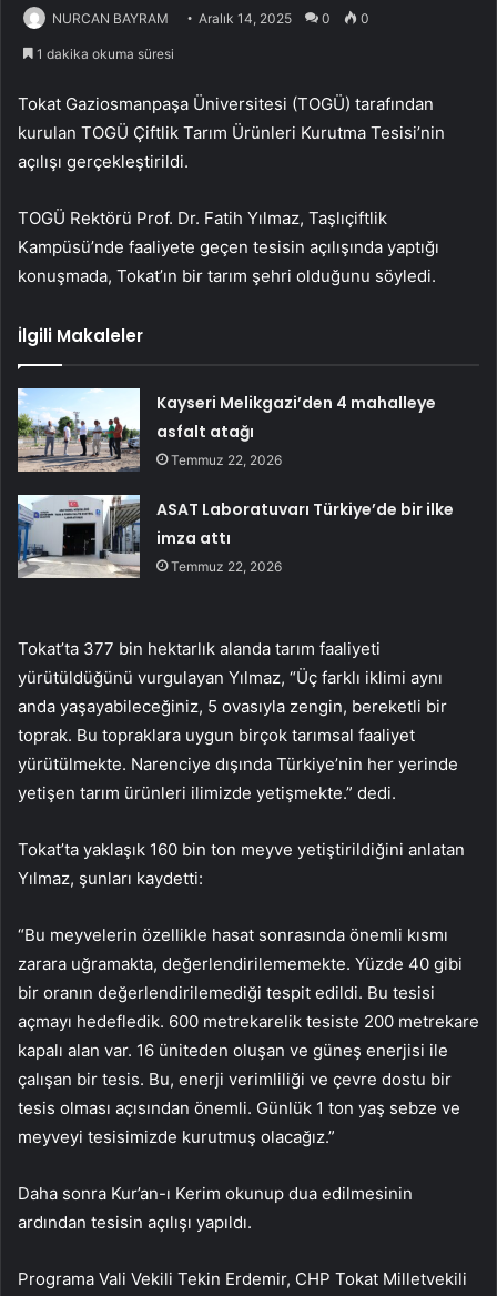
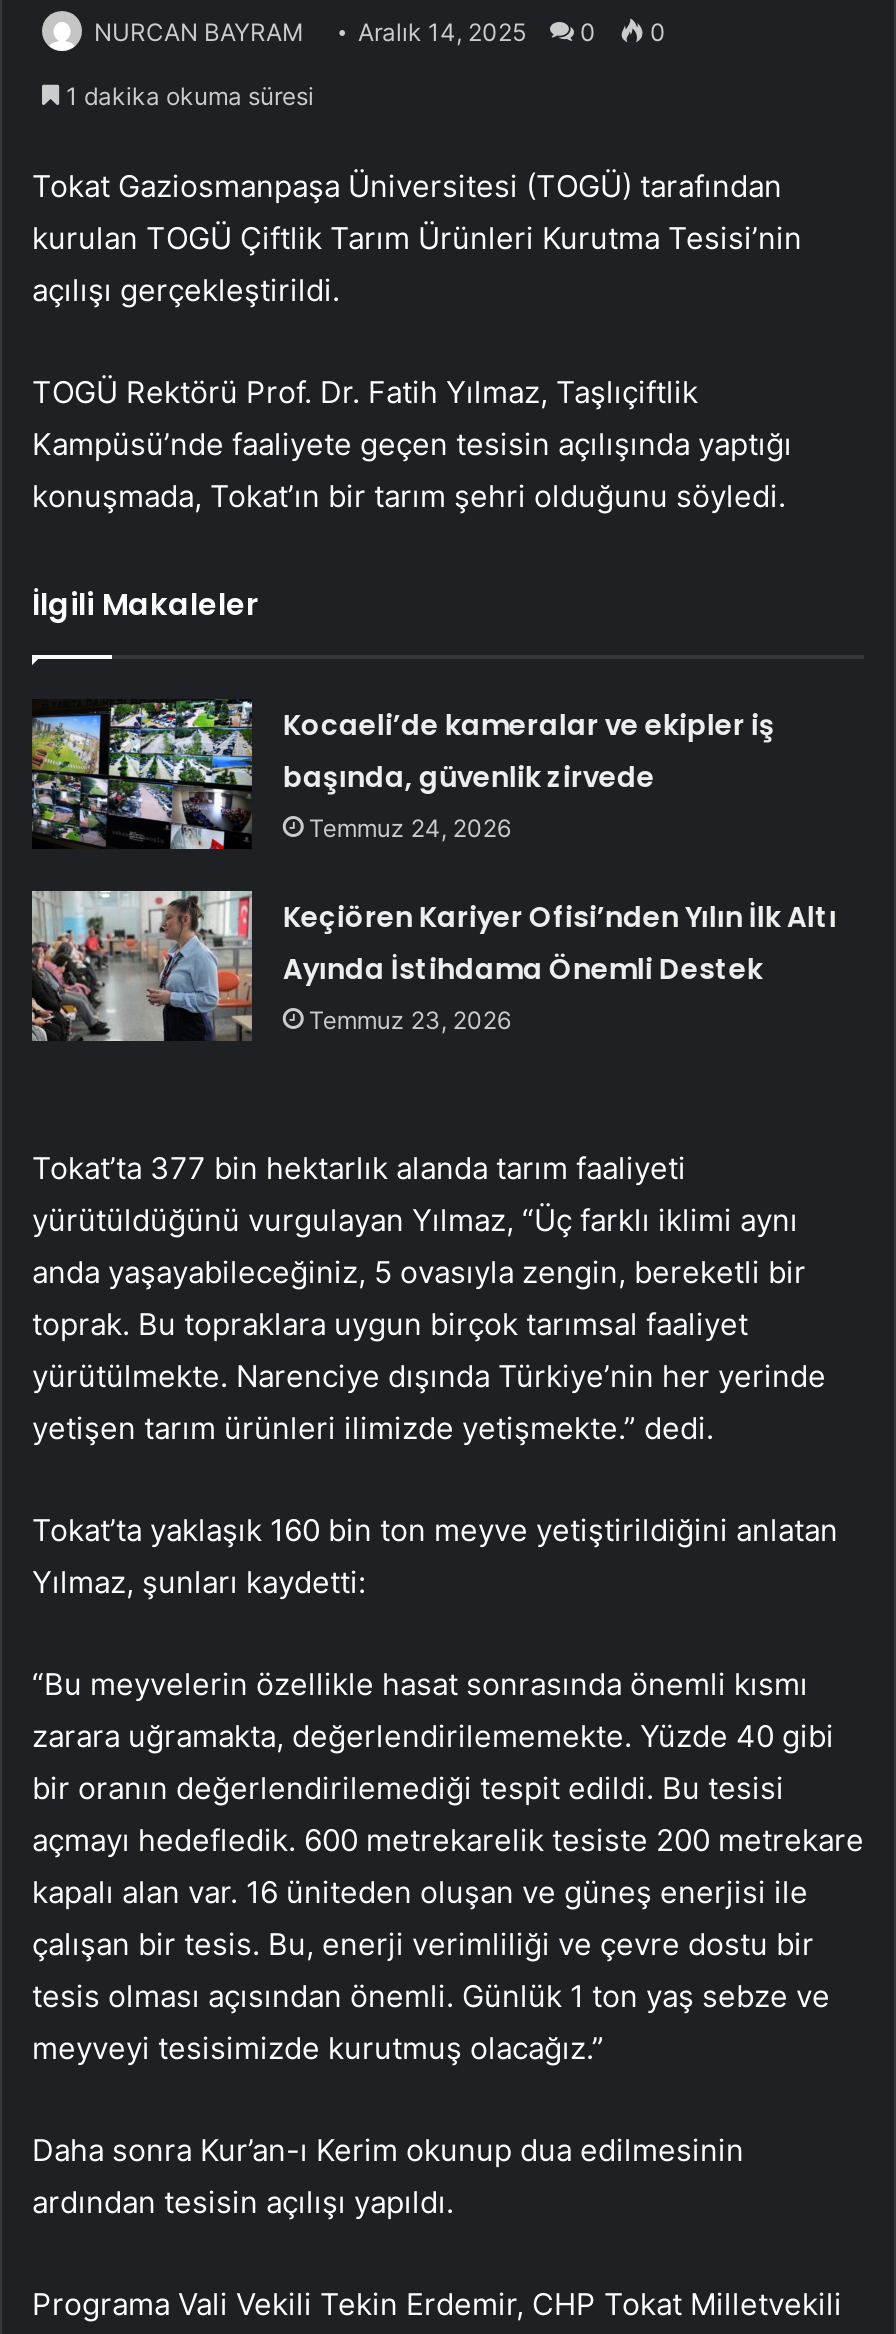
- [image]
- Kayseri Melikgazi’den 4 mahalleye
- asfalt atağı
- Temmuz 22, 2026
+ [image]
+ Kocaeli’de kameralar ve ekipler iş
+ başında, güvenlik zirvede
+ Temmuz 24, 2026

- [image]
- ASAT Laboratuvarı Türkiye’de bir ilke
- imza attı
- Temmuz 22, 2026
+ [image]
+ Keçiören Kariyer Ofisi’nden Yılın İlk Altı
+ Ayında İstihdama Önemli Destek
+ Temmuz 23, 2026
